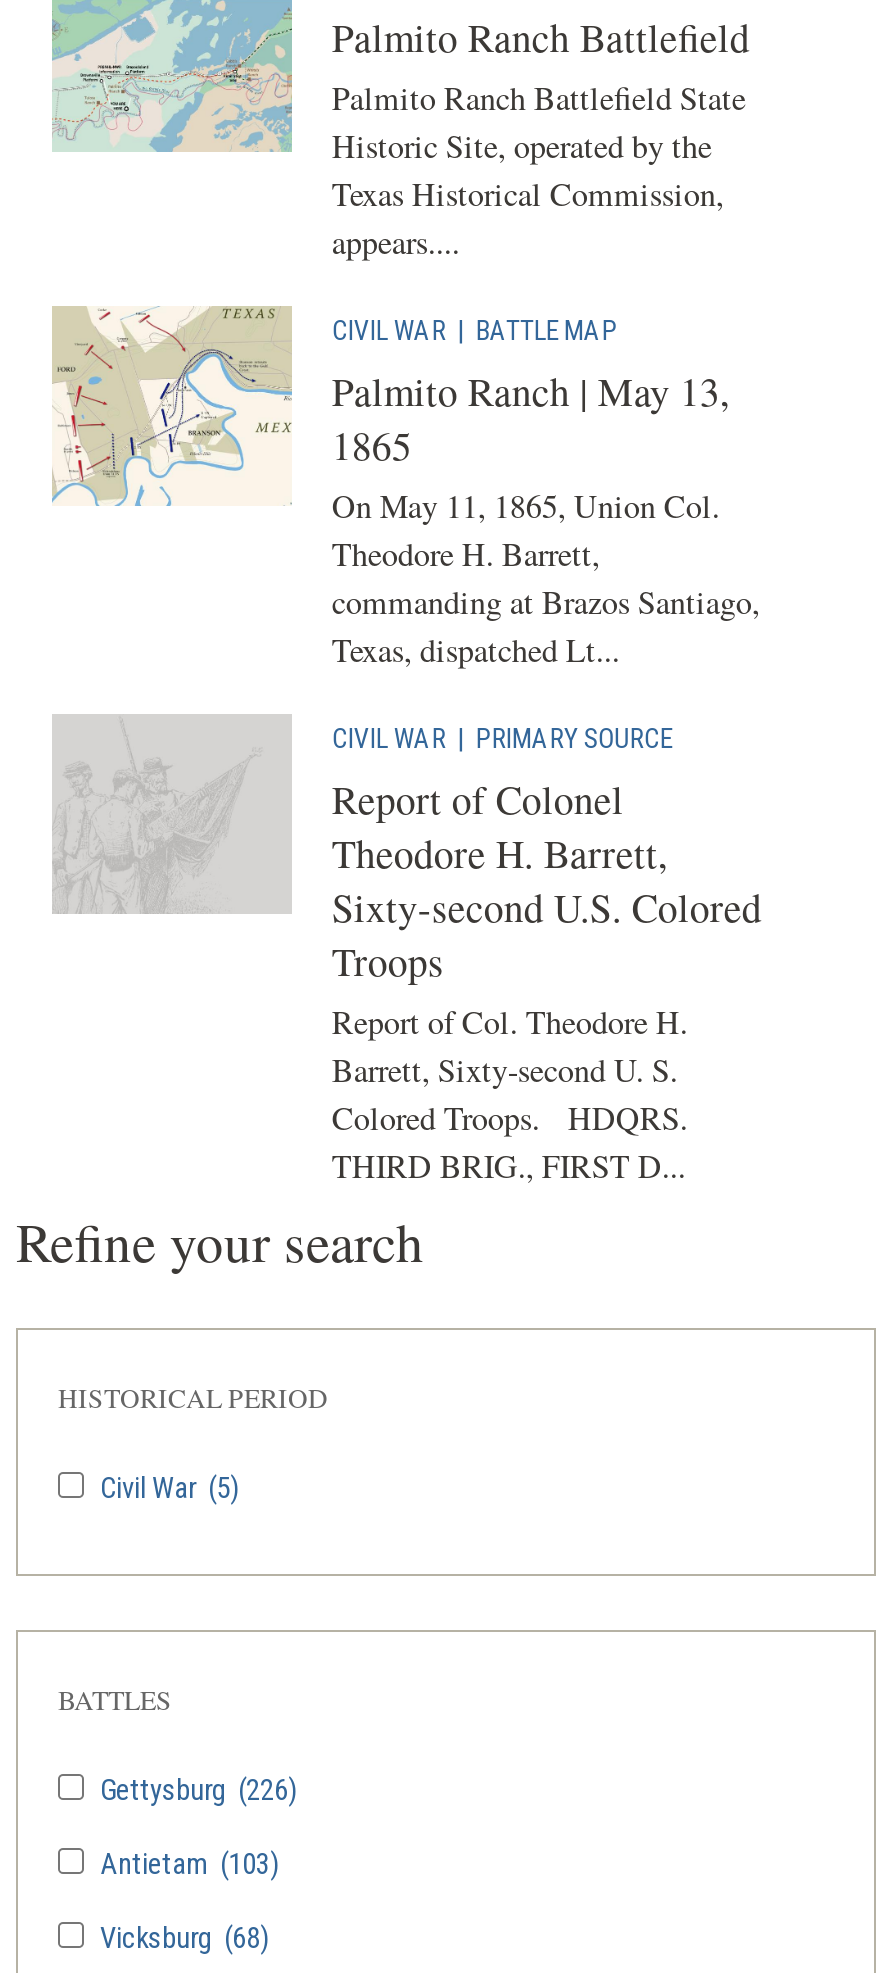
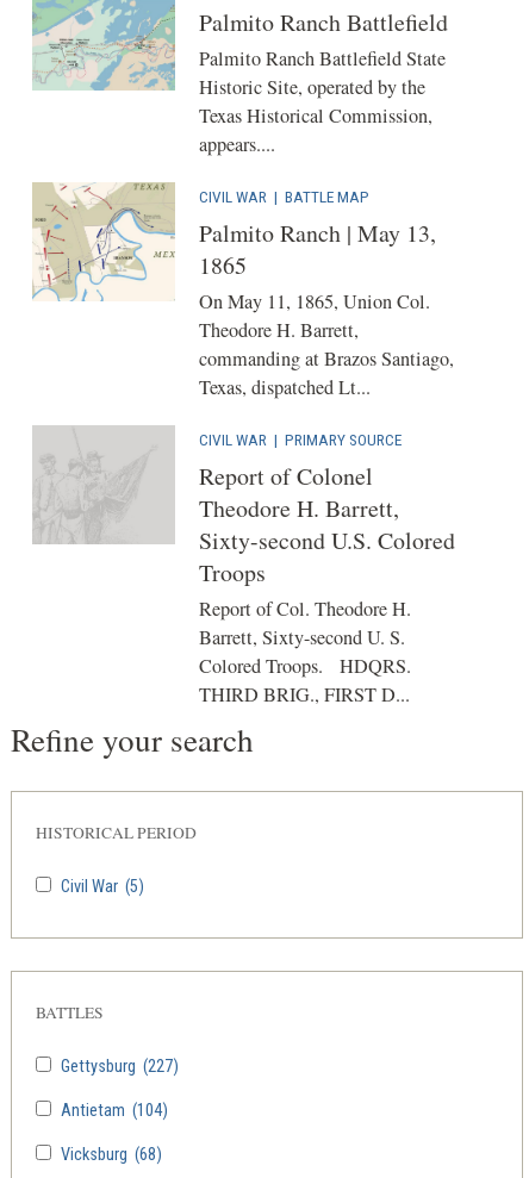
- Gettysburg (226)
+ Gettysburg (227)

- Antietam (103)
+ Antietam (104)
